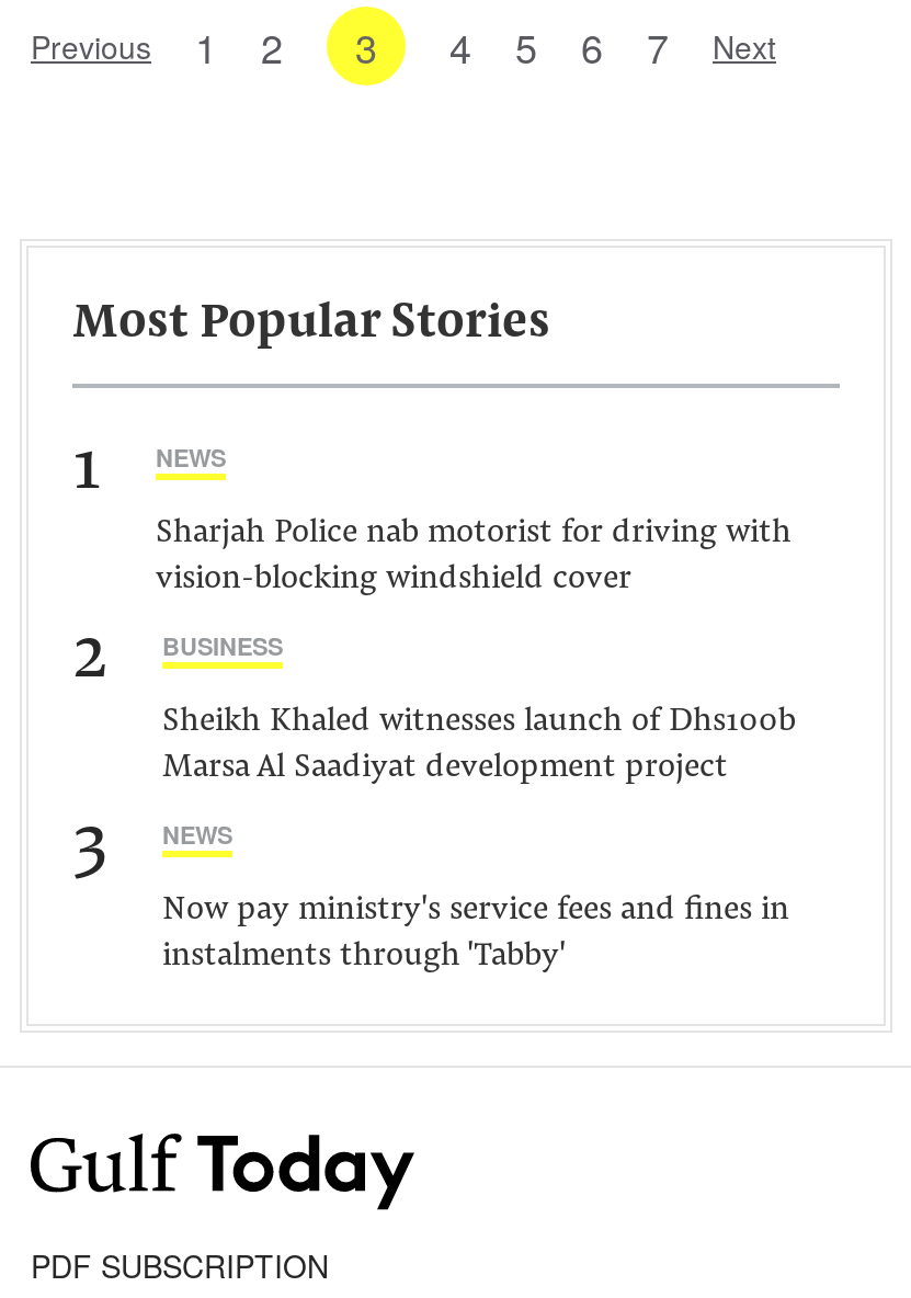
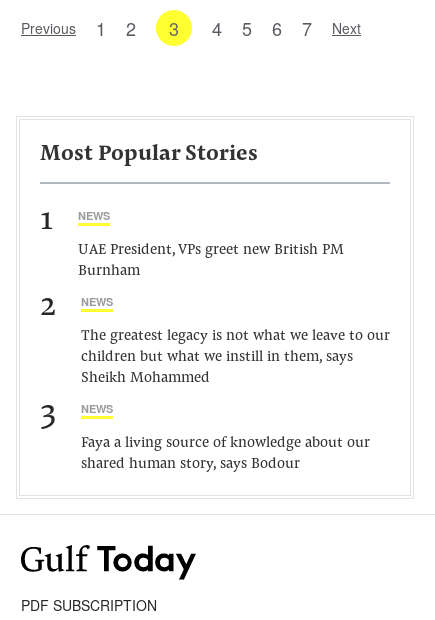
- Sharjah Police nab motorist for driving with
- vision-blocking windshield cover
+ UAE President, VPs greet new British PM
+ Burnham

- BUSINESS
+ NEWS

- Sheikh Khaled witnesses launch of Dhs100b
- Marsa Al Saadiyat development project
+ The greatest legacy is not what we leave to our
+ children but what we instill in them, says
+ Sheikh Mohammed

- Now pay ministry's service fees and fines in
- instalments through 'Tabby'
+ Faya a living source of knowledge about our
+ shared human story, says Bodour
